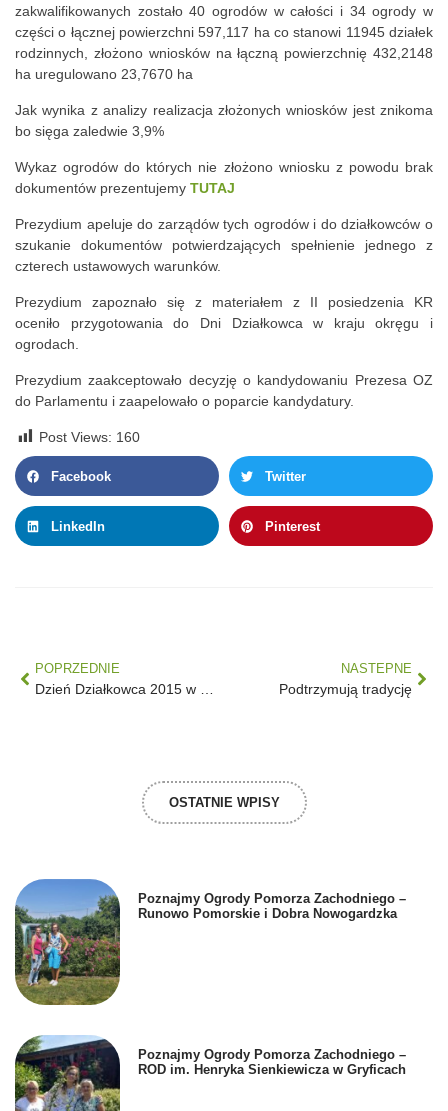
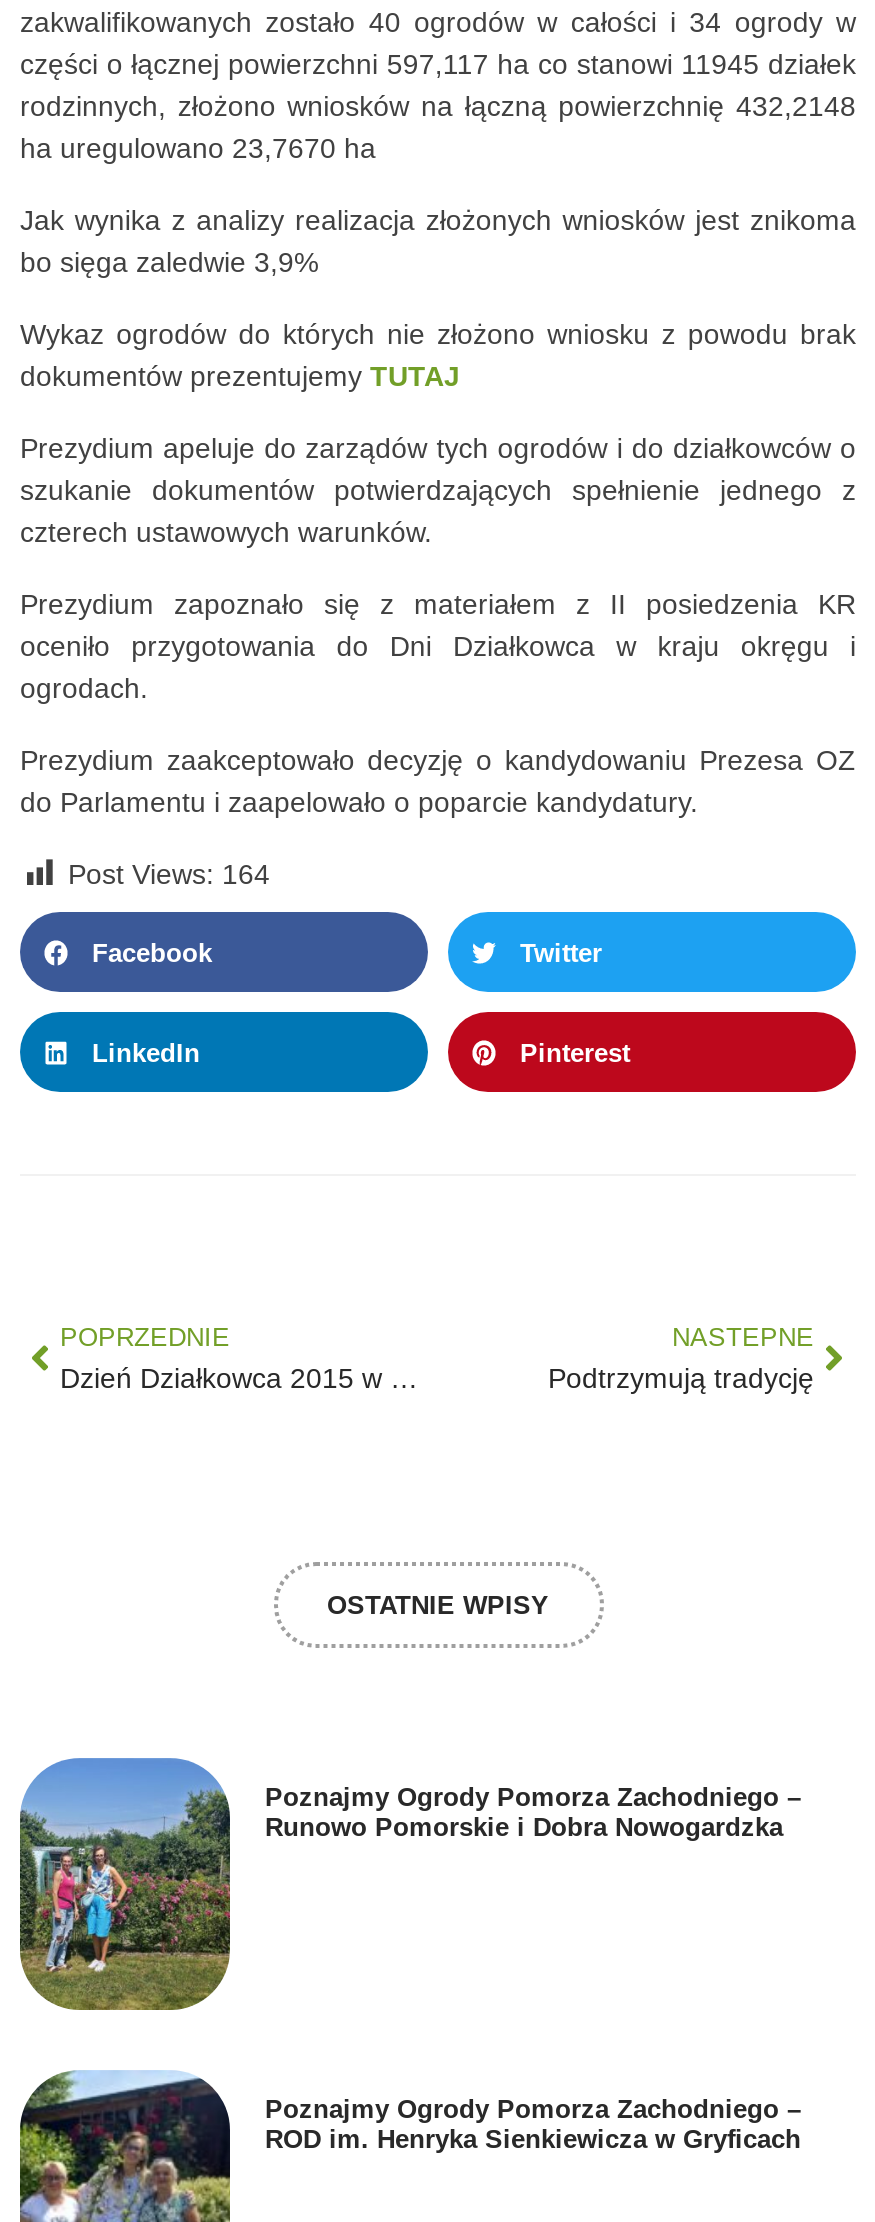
- Post Views: 160
+ Post Views: 164
